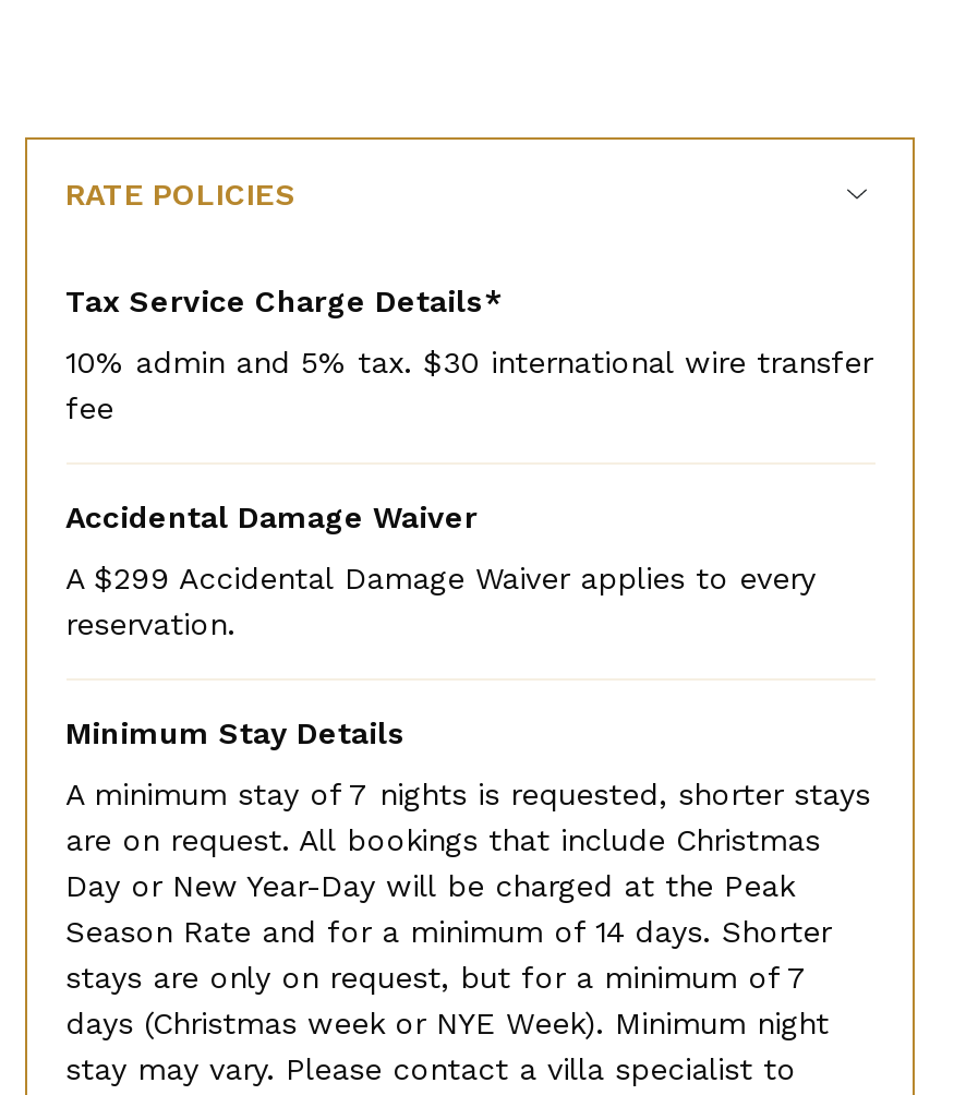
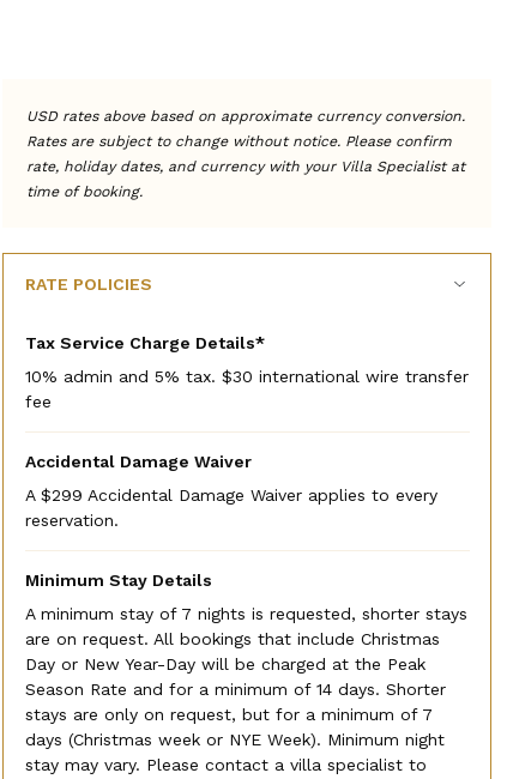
+ USD rates above based on approximate currency conversion.
+ Rates are subject to change without notice. Please confirm
+ rate, holiday dates, and currency with your Villa Specialist at
+ time of booking.
